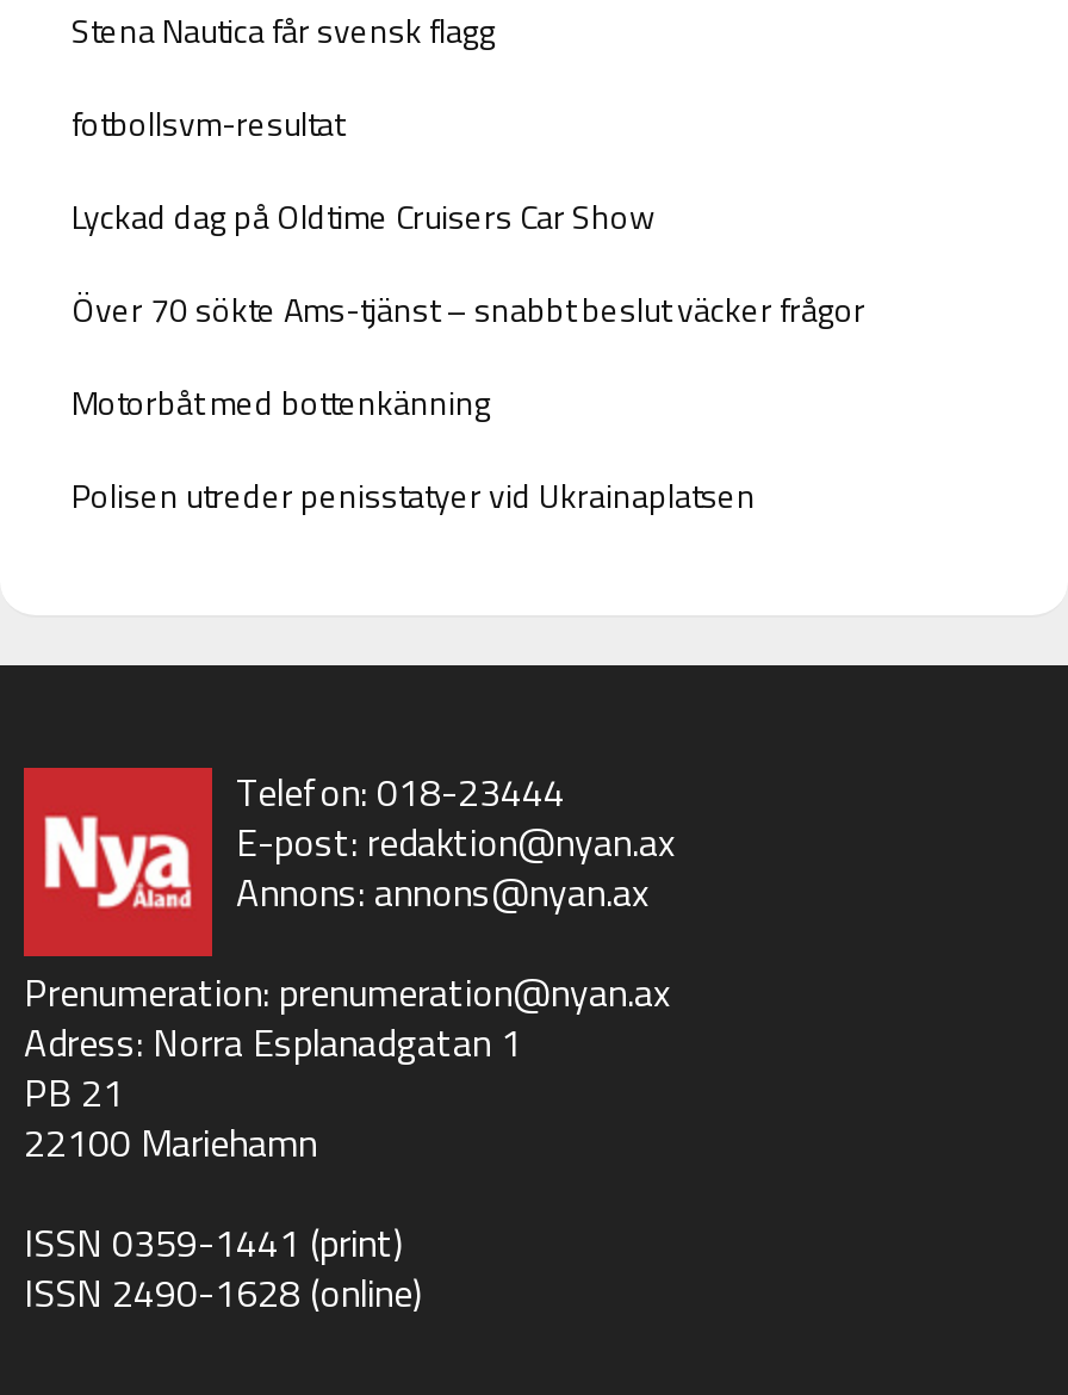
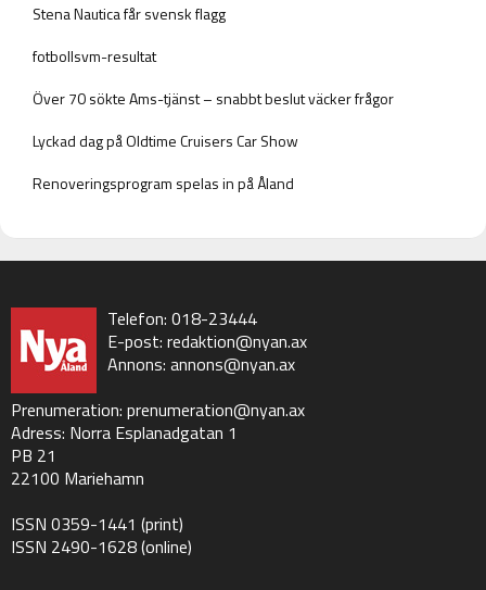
moved down: Lyckad dag på Oldtime Cruisers Car Show

- Motorbåt med bottenkänning

- Polisen utreder penisstatyer vid Ukrainaplatsen
+ Renoveringsprogram spelas in på Åland
